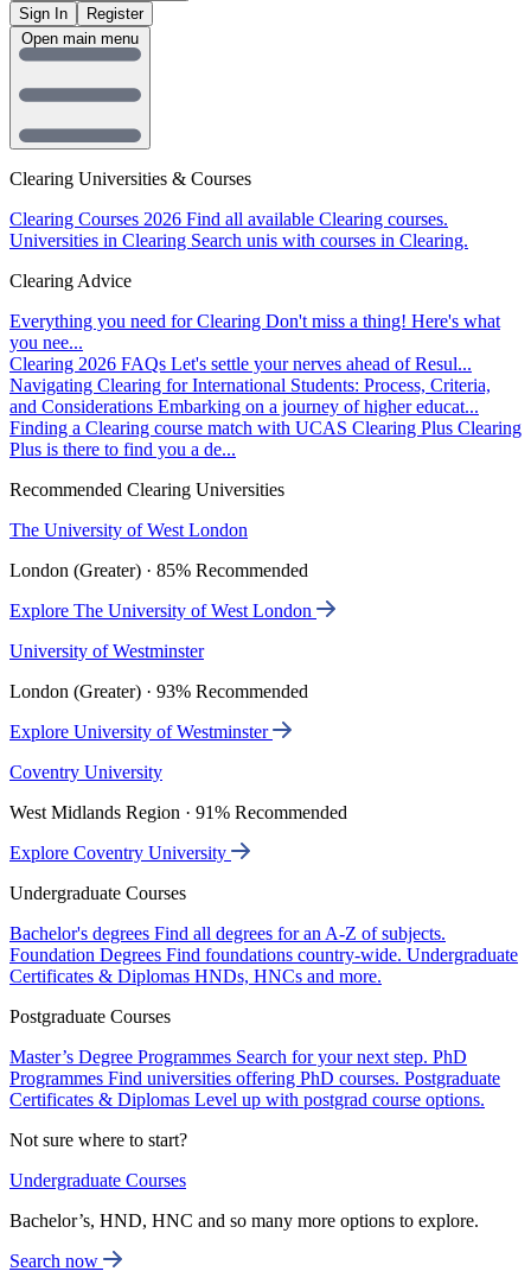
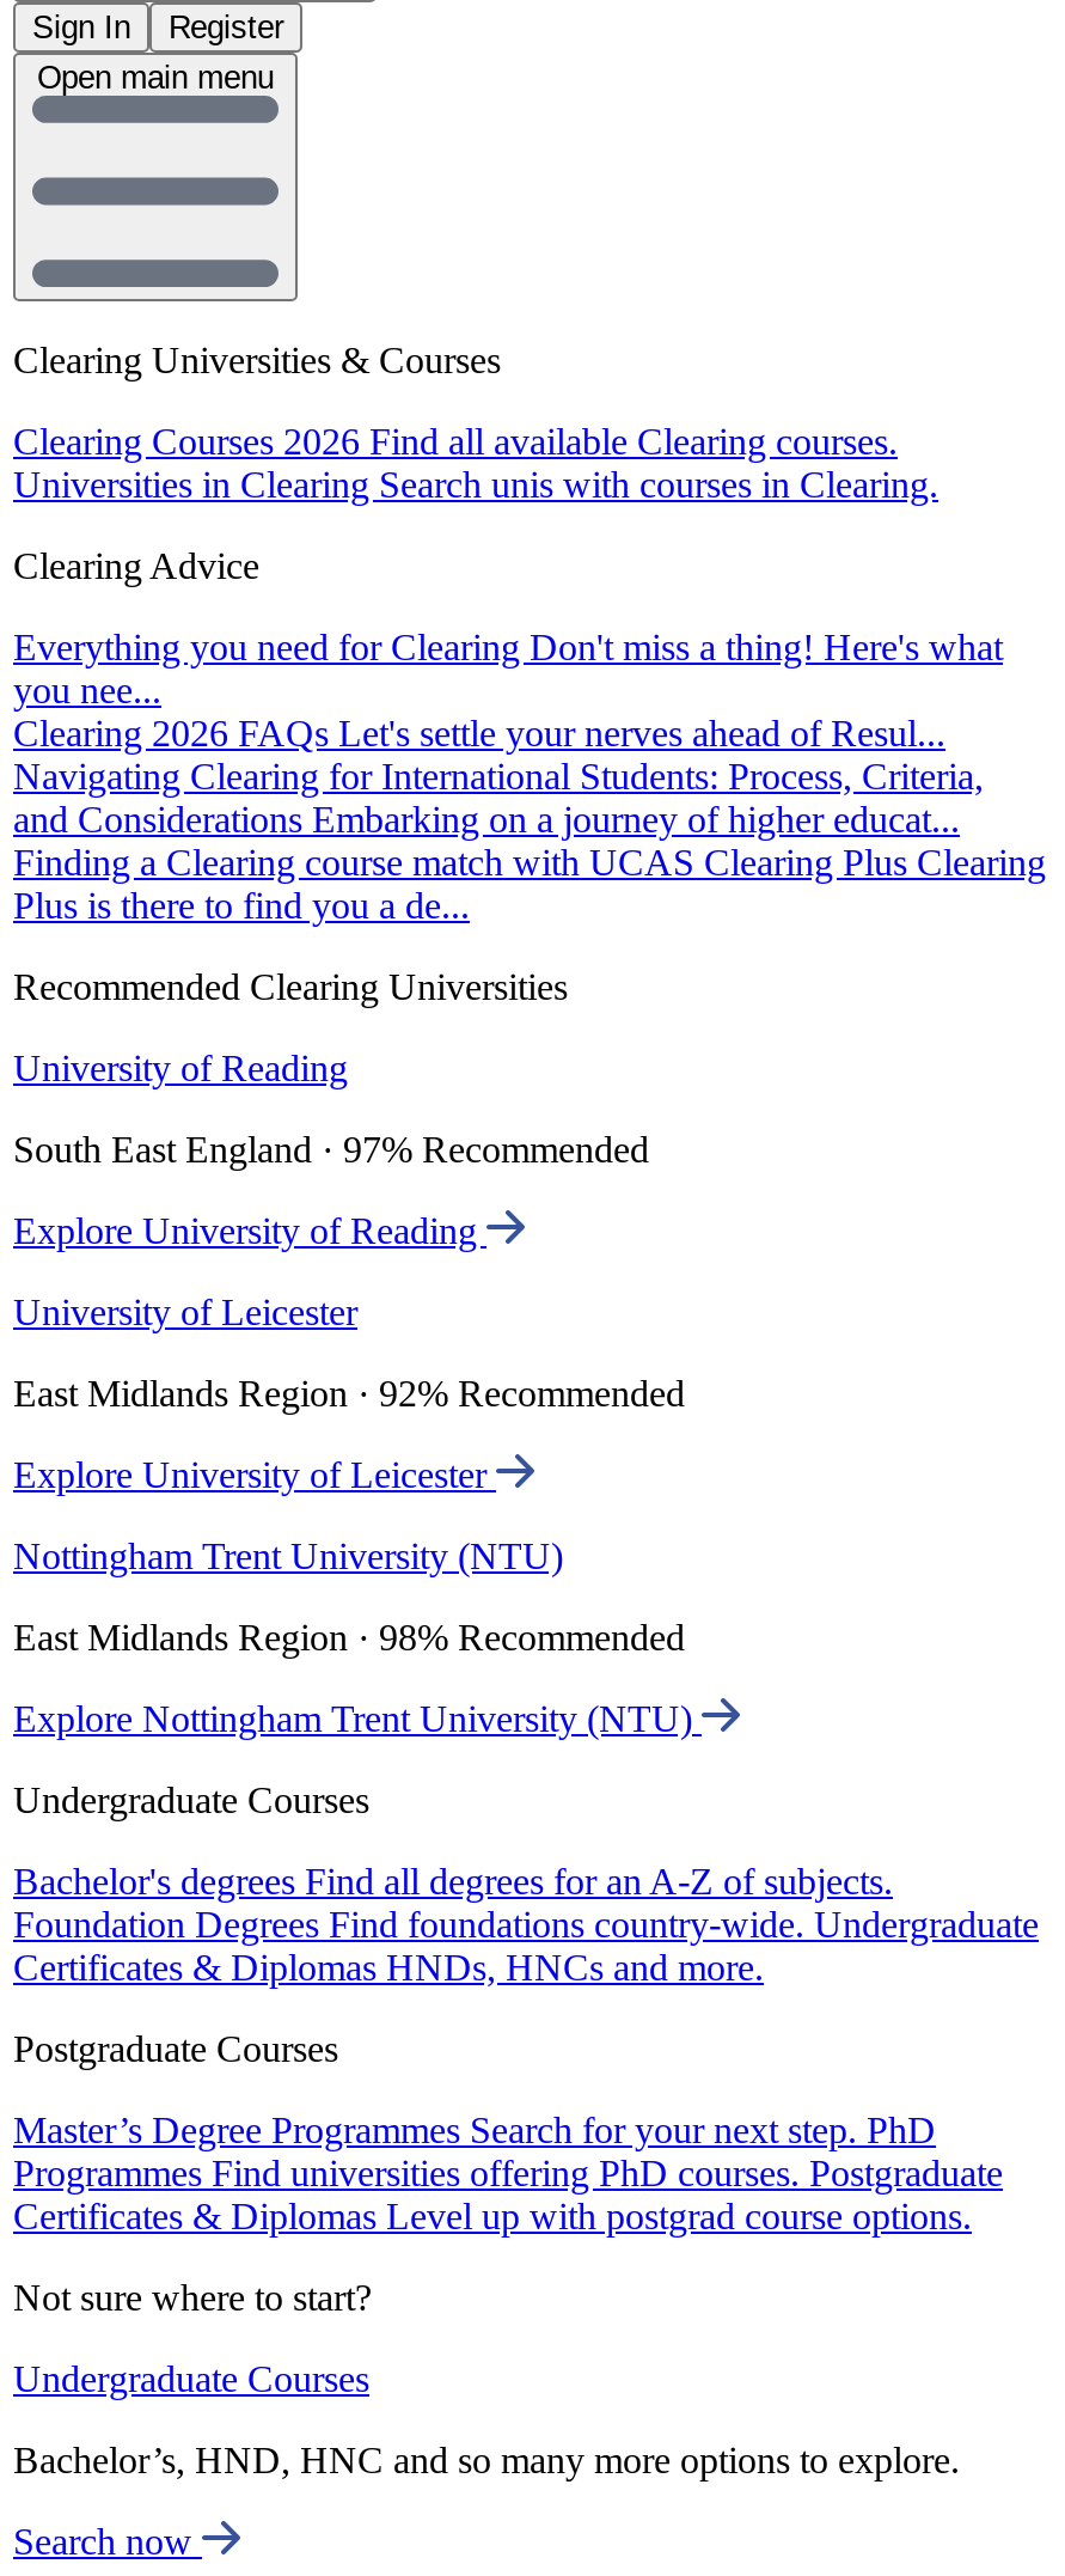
- The University of West London
+ University of Reading

- London (Greater) · 85% Recommended
+ South East England · 97% Recommended

- Explore The University of West London
+ Explore University of Reading

- University of Westminster
+ University of Leicester

- London (Greater) · 93% Recommended
+ East Midlands Region · 92% Recommended

- Explore University of Westminster
+ Explore University of Leicester

- Coventry University
+ Nottingham Trent University (NTU)

- West Midlands Region · 91% Recommended
+ East Midlands Region · 98% Recommended

- Explore Coventry University
+ Explore Nottingham Trent University (NTU)
